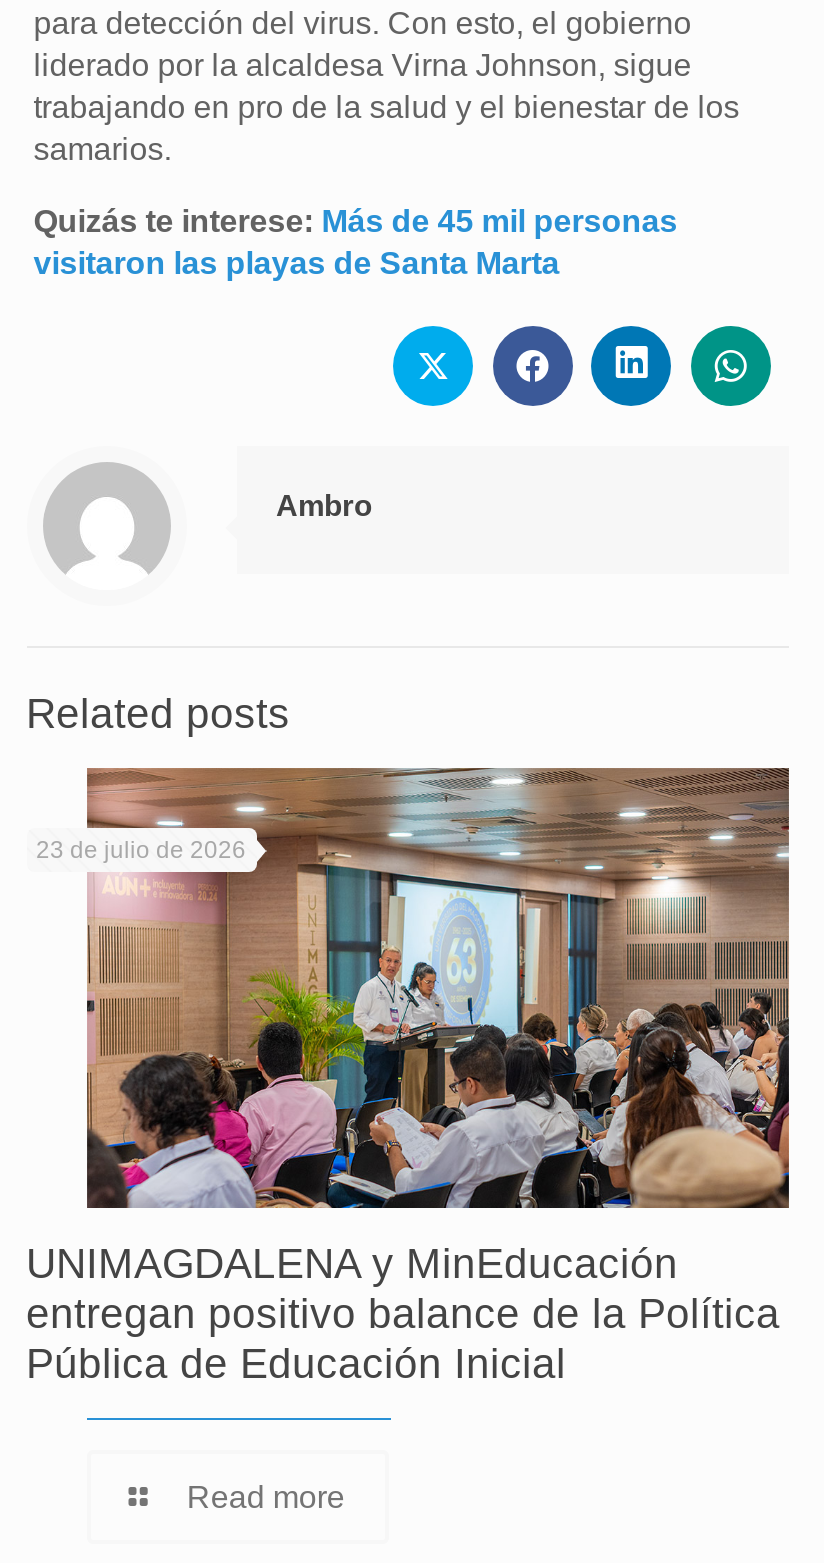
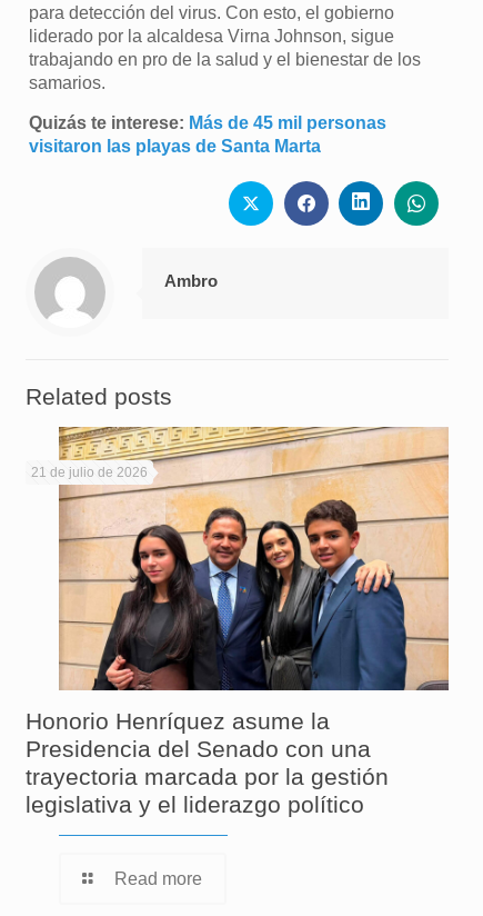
- [image]
- 23 de julio de 2026
+ [image]
+ 21 de julio de 2026

- UNIMAGDALENA y MinEducación
- entregan positivo balance de la Política
- Pública de Educación Inicial
+ Honorio Henríquez asume la
+ Presidencia del Senado con una
+ trayectoria marcada por la gestión
+ legislativa y el liderazgo político
